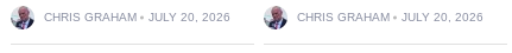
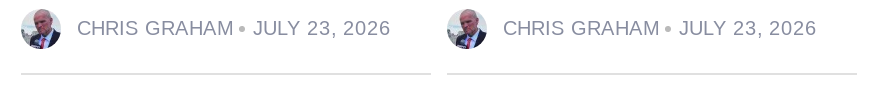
- CHRIS GRAHAM JULY 20, 2026
+ CHRIS GRAHAM JULY 23, 2026

- CHRIS GRAHAM JULY 20, 2026
+ CHRIS GRAHAM JULY 23, 2026
